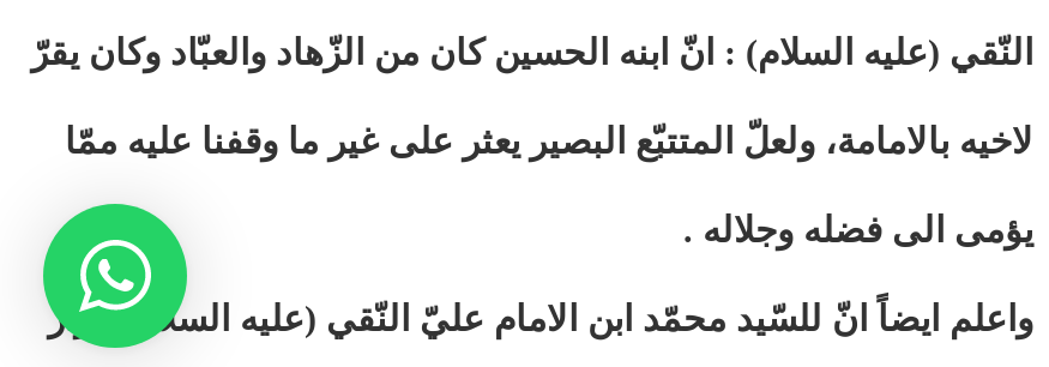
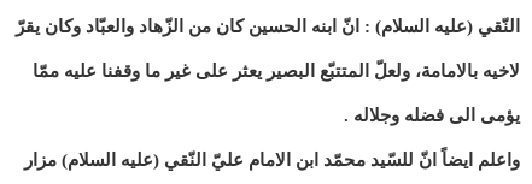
- [image]
